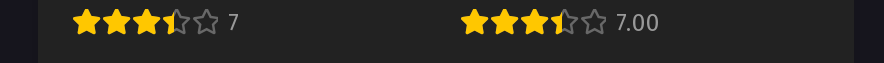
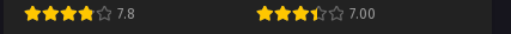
- 7
+ 7.8
